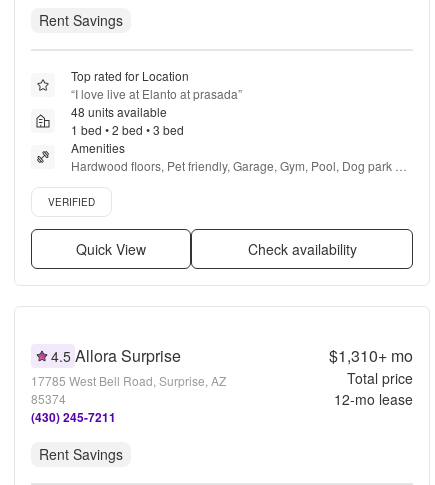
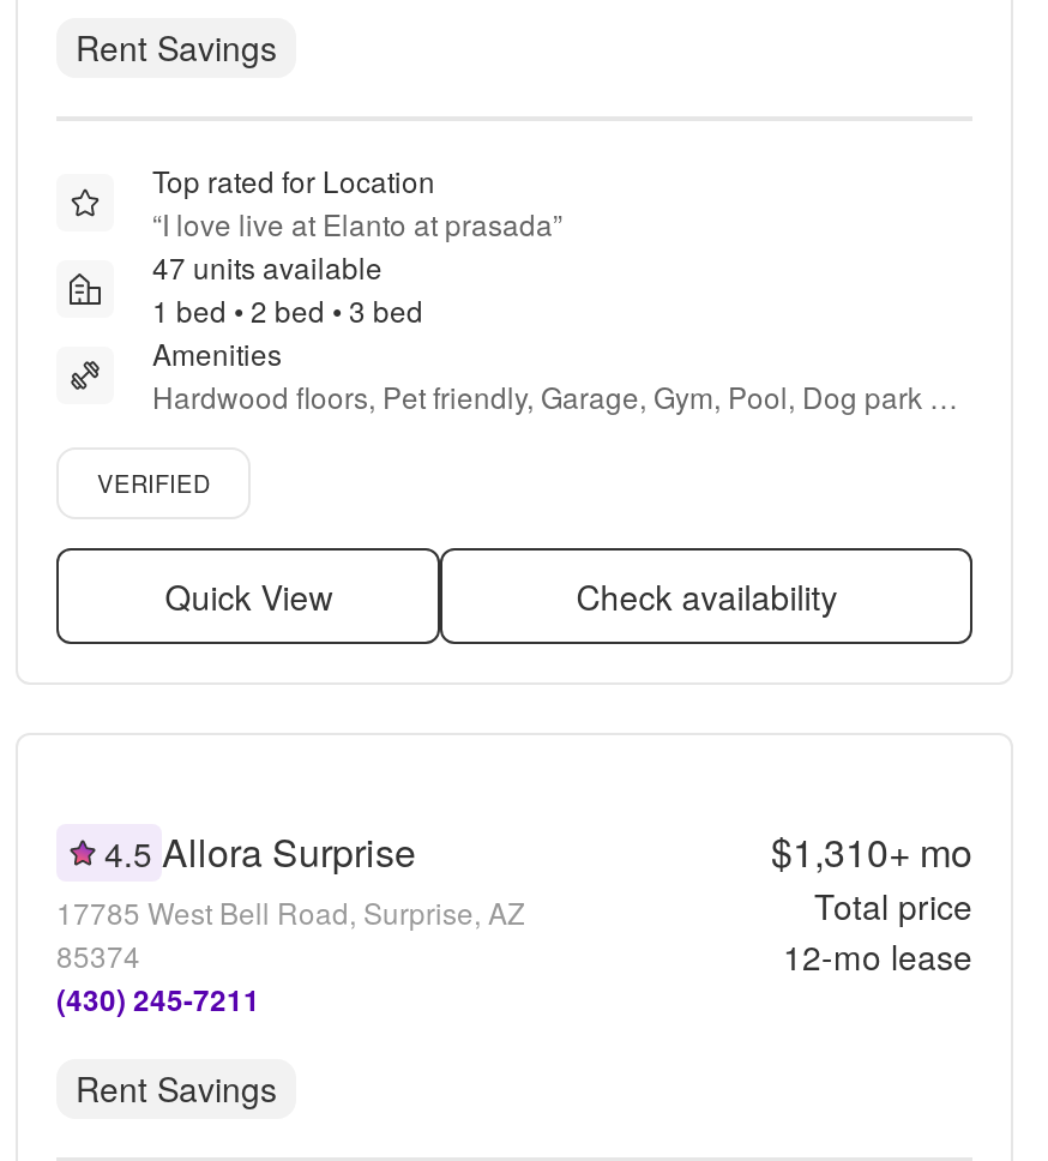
- 48 units available
+ 47 units available
